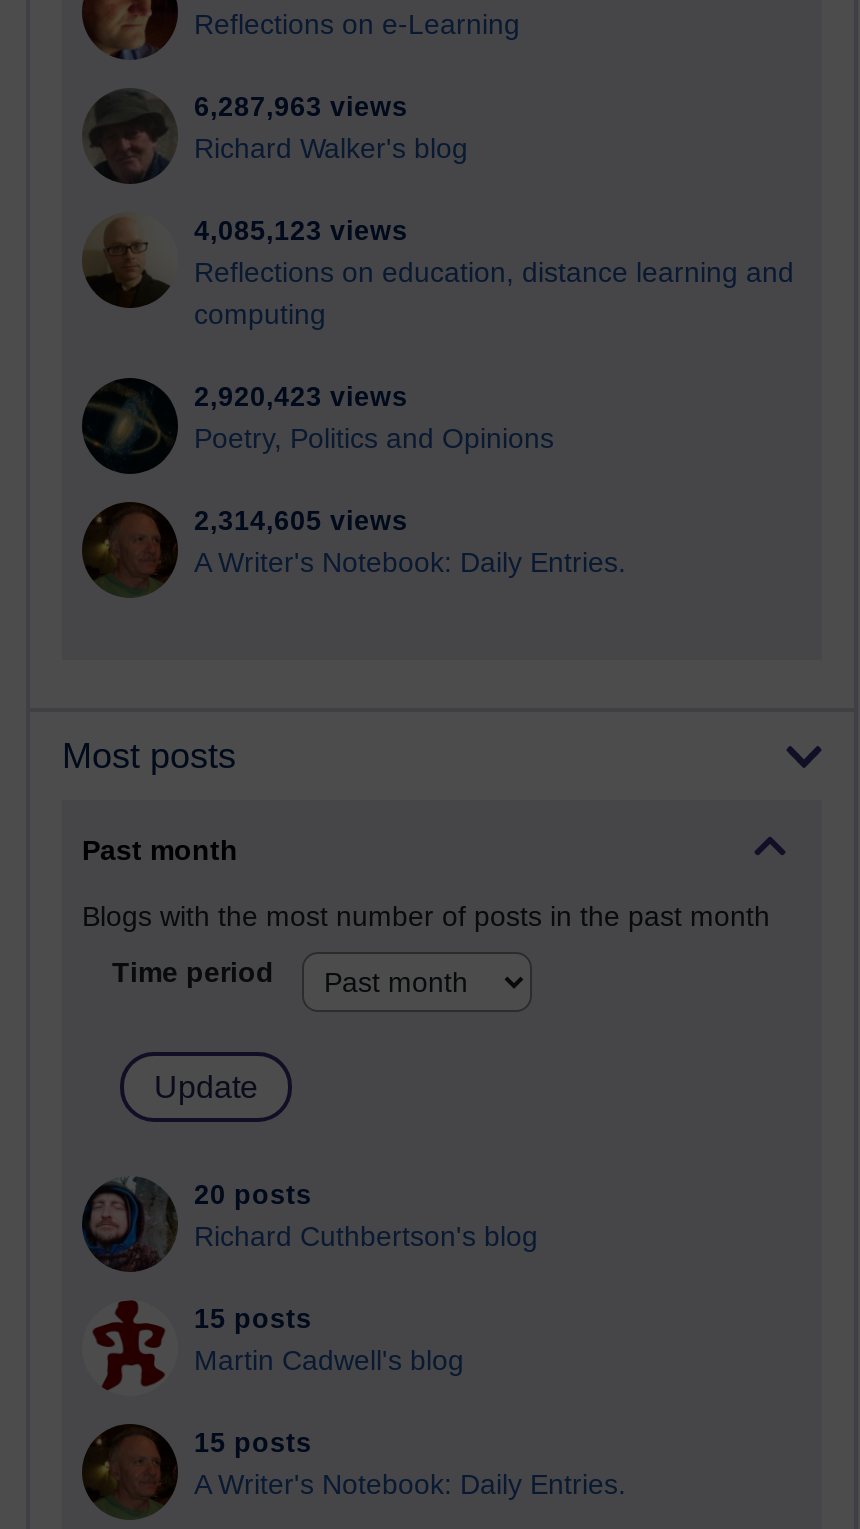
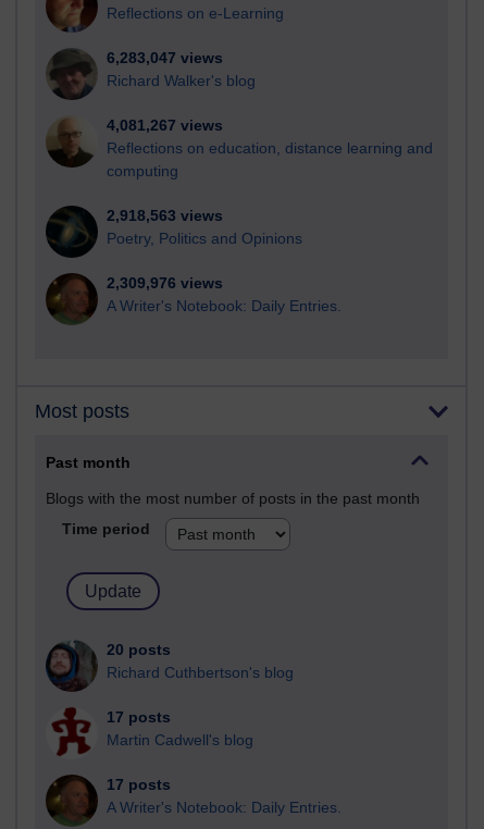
- 6,287,963 views
+ 6,283,047 views

- 4,085,123 views
+ 4,081,267 views

- 2,920,423 views
+ 2,918,563 views

- 2,314,605 views
+ 2,309,976 views

- 15 posts
+ 17 posts

- 15 posts
+ 17 posts
